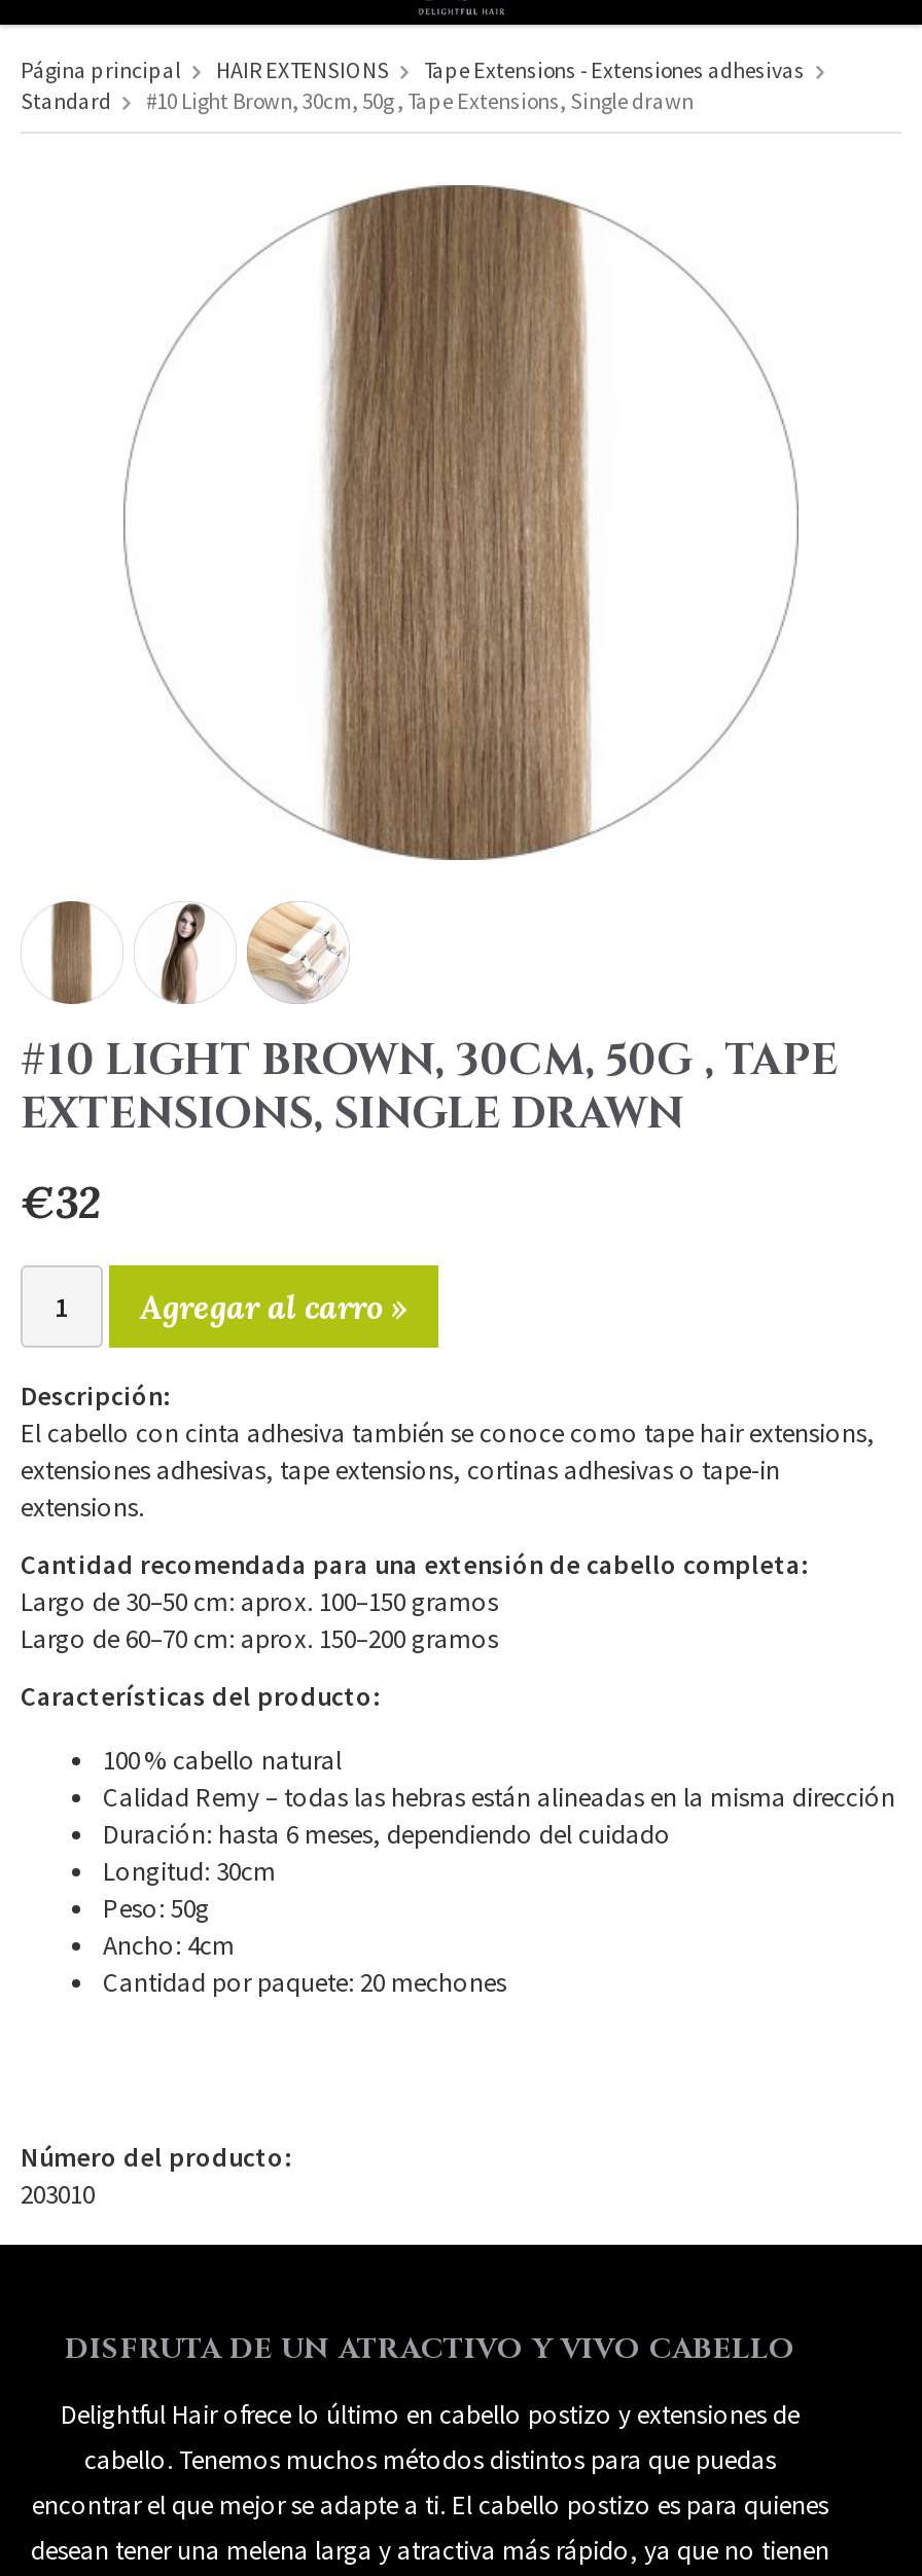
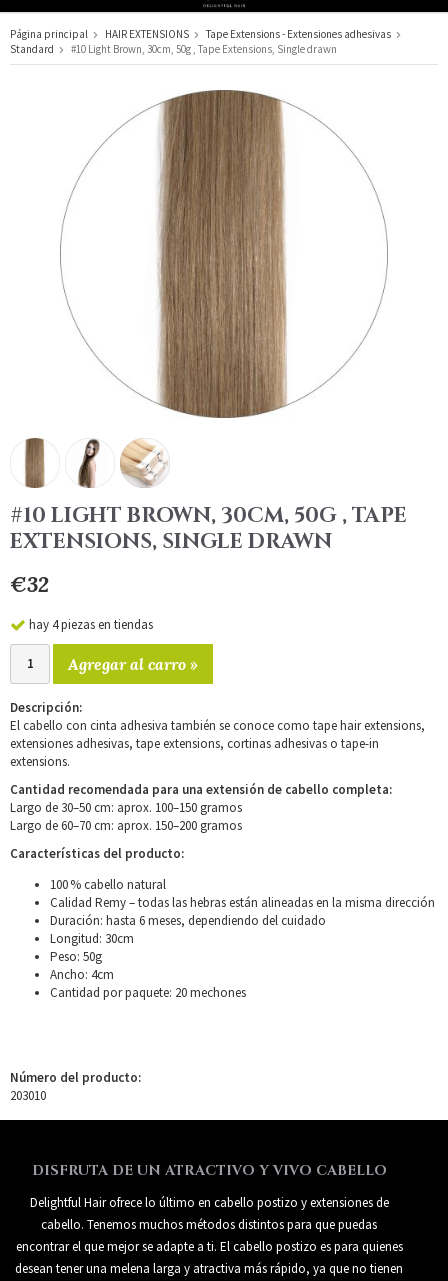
+ hay 4 piezas en tiendas
